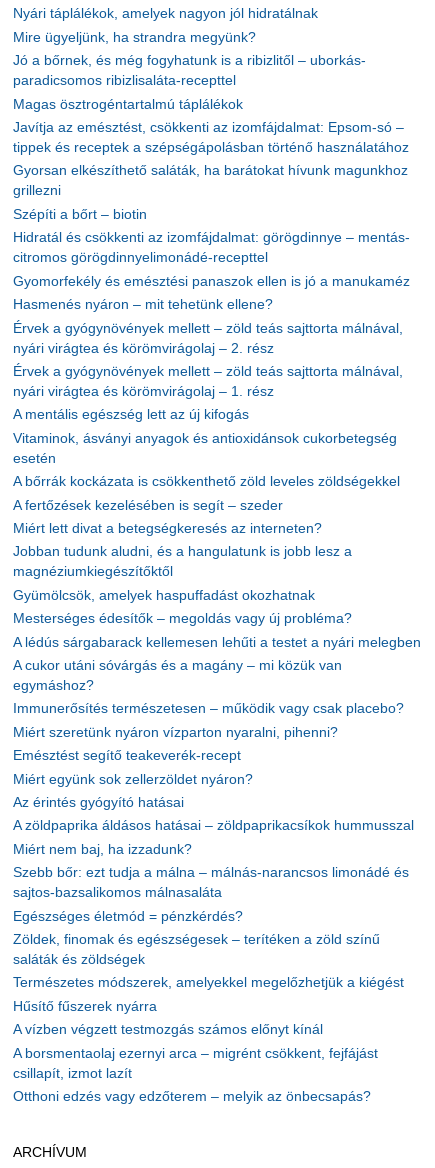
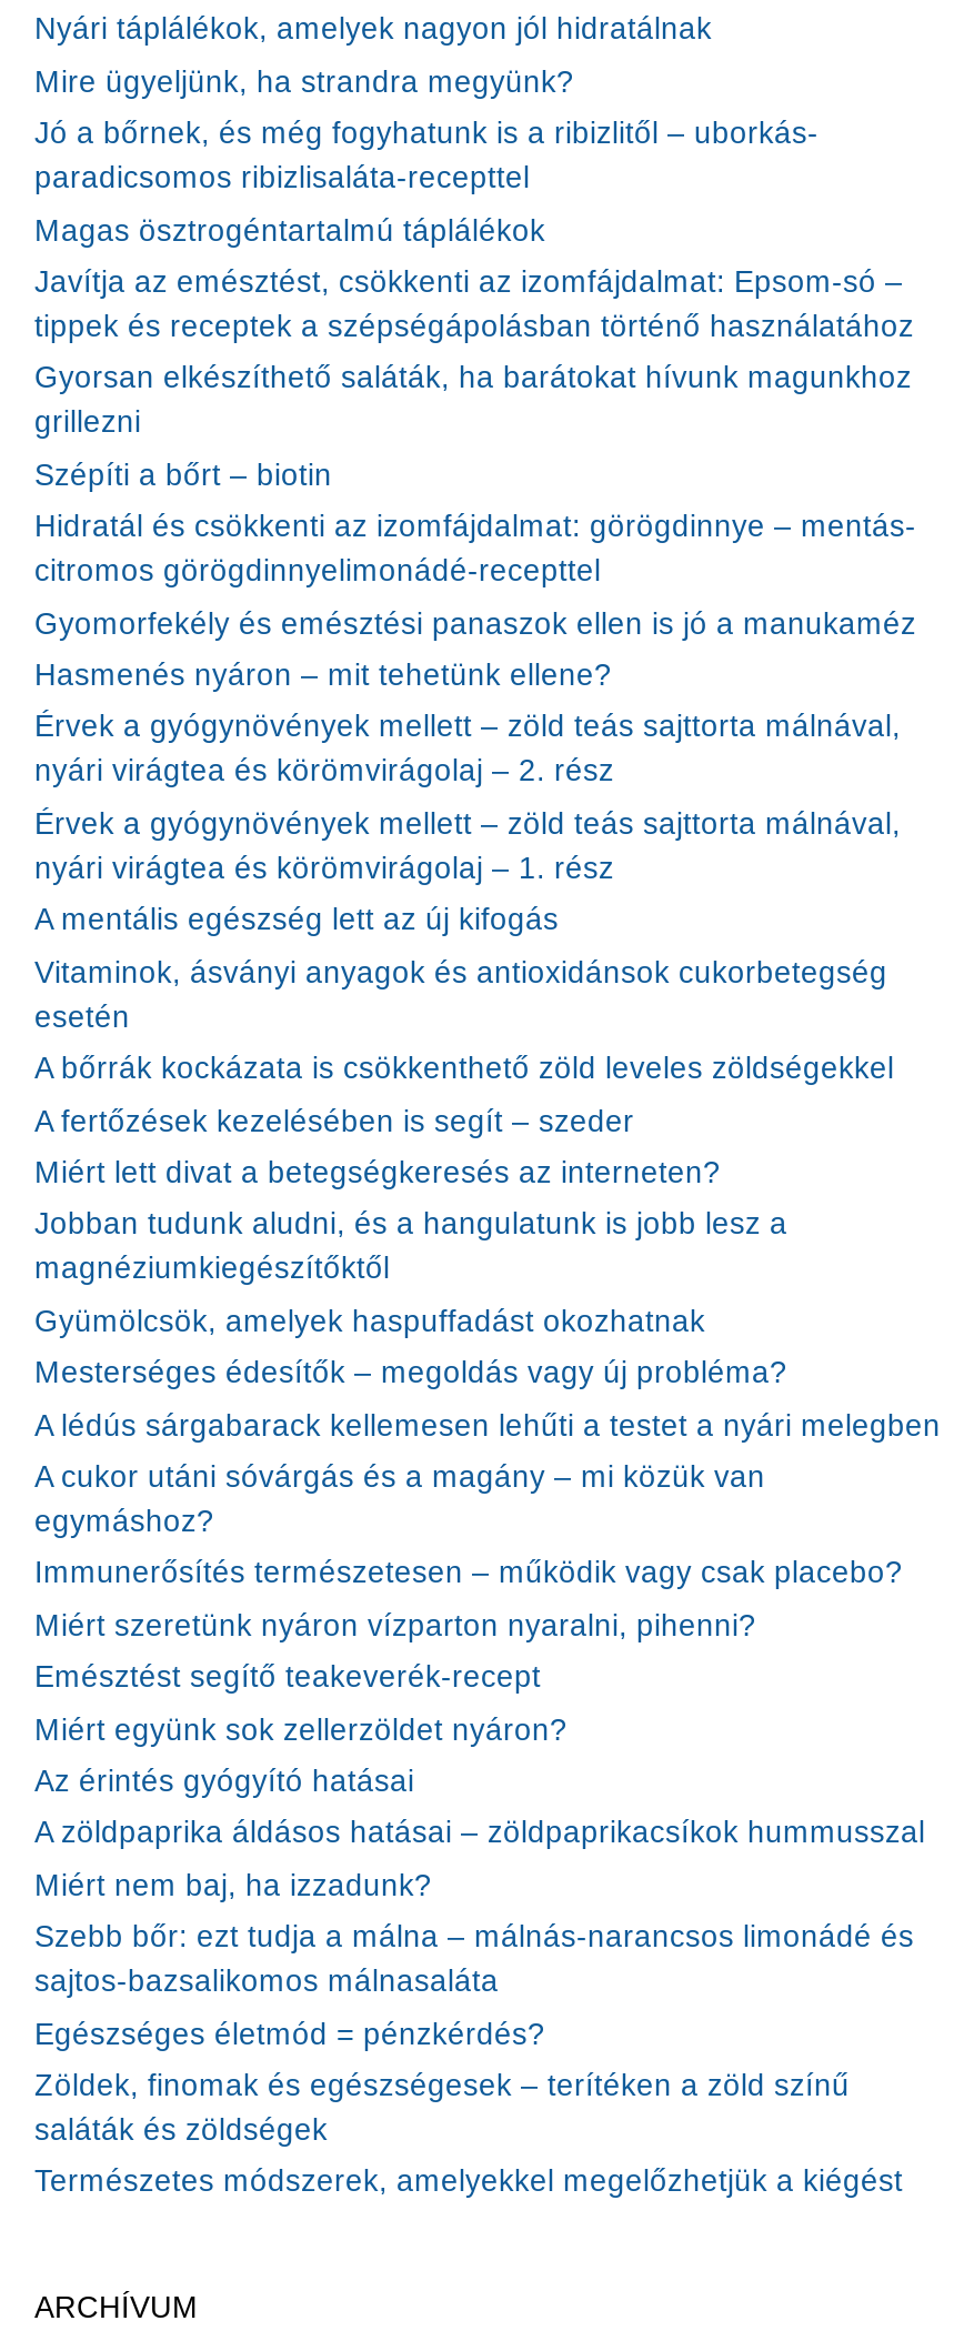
- Hűsítő fűszerek nyárra
- A vízben végzett testmozgás számos előnyt kínál
- A borsmentaolaj ezernyi arca – migrént csökkent, fejfájást
- csillapít, izmot lazít
- Otthoni edzés vagy edzőterem – melyik az önbecsapás?
